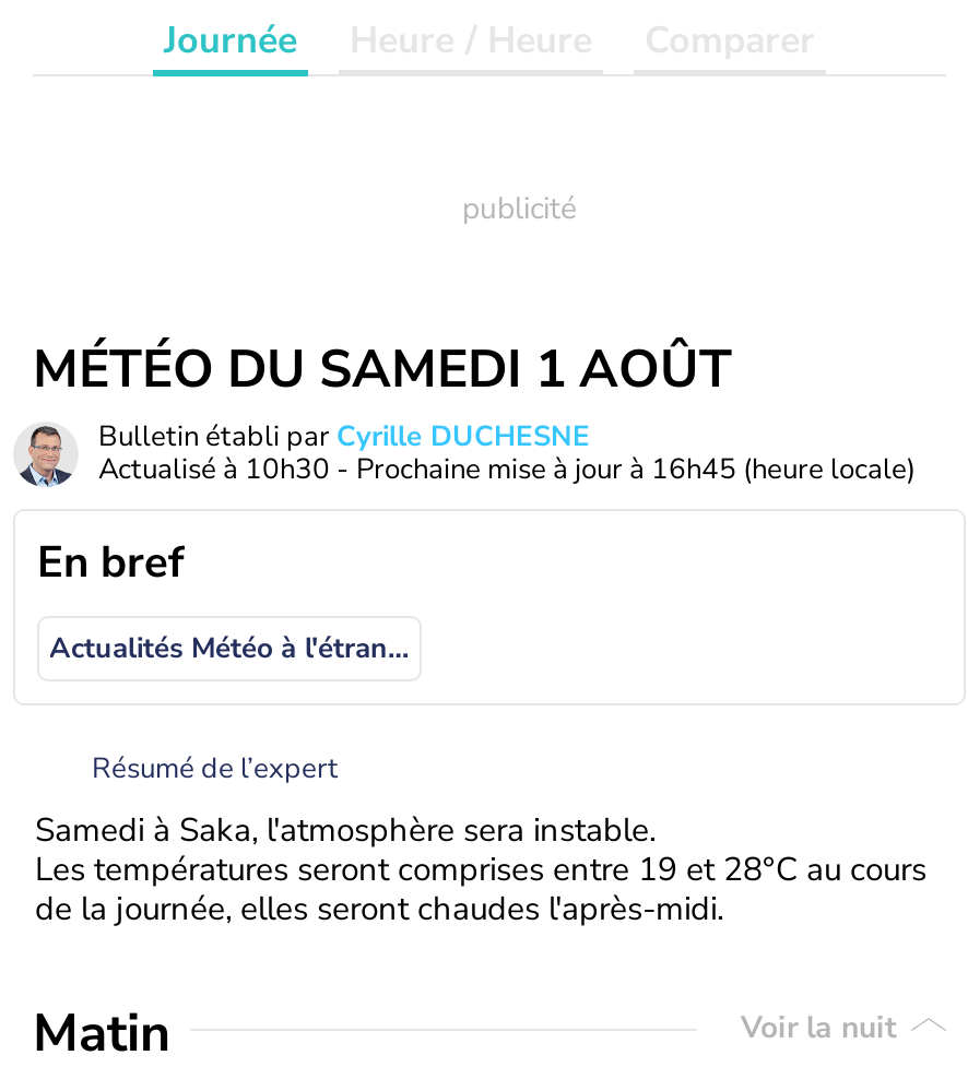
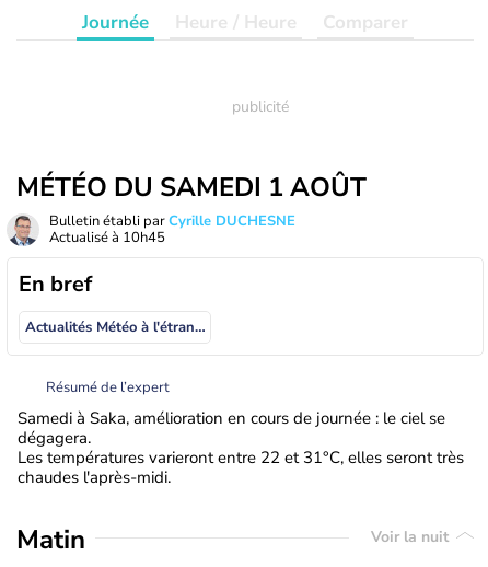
- Actualisé à 10h30 - Prochaine mise à jour à 16h45 (heure locale)
+ Actualisé à 10h45

- Samedi à Saka, l'atmosphère sera instable.
- Les températures seront comprises entre 19 et 28°C au cours
- de la journée, elles seront chaudes l'après-midi.
+ Samedi à Saka, amélioration en cours de journée : le ciel se
+ dégagera.
+ Les températures varieront entre 22 et 31°C, elles seront très
+ chaudes l'après-midi.
